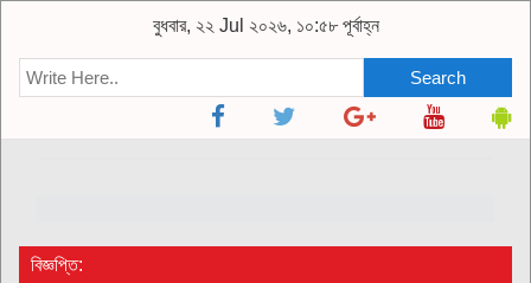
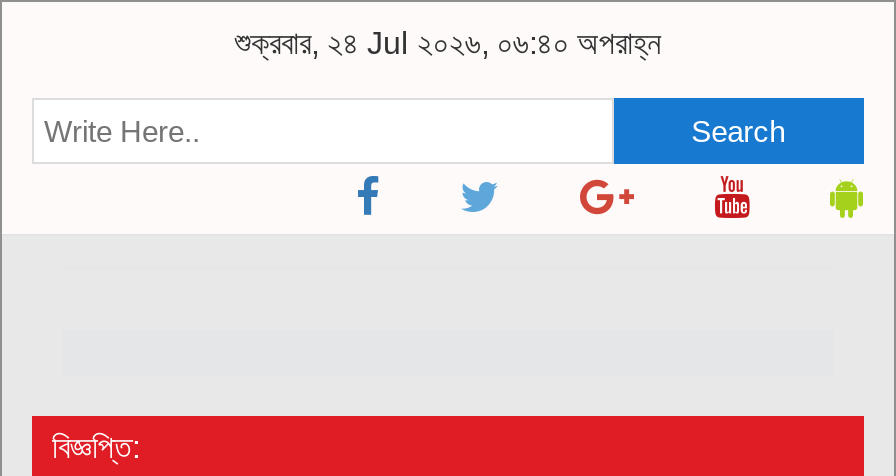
- বুধবার, ২২ Jul ২০২৬, ১০:৫৮ পূর্বাহ্ন
+ শুক্রবার, ২৪ Jul ২০২৬, ০৬:৪০ অপরাহ্ন
